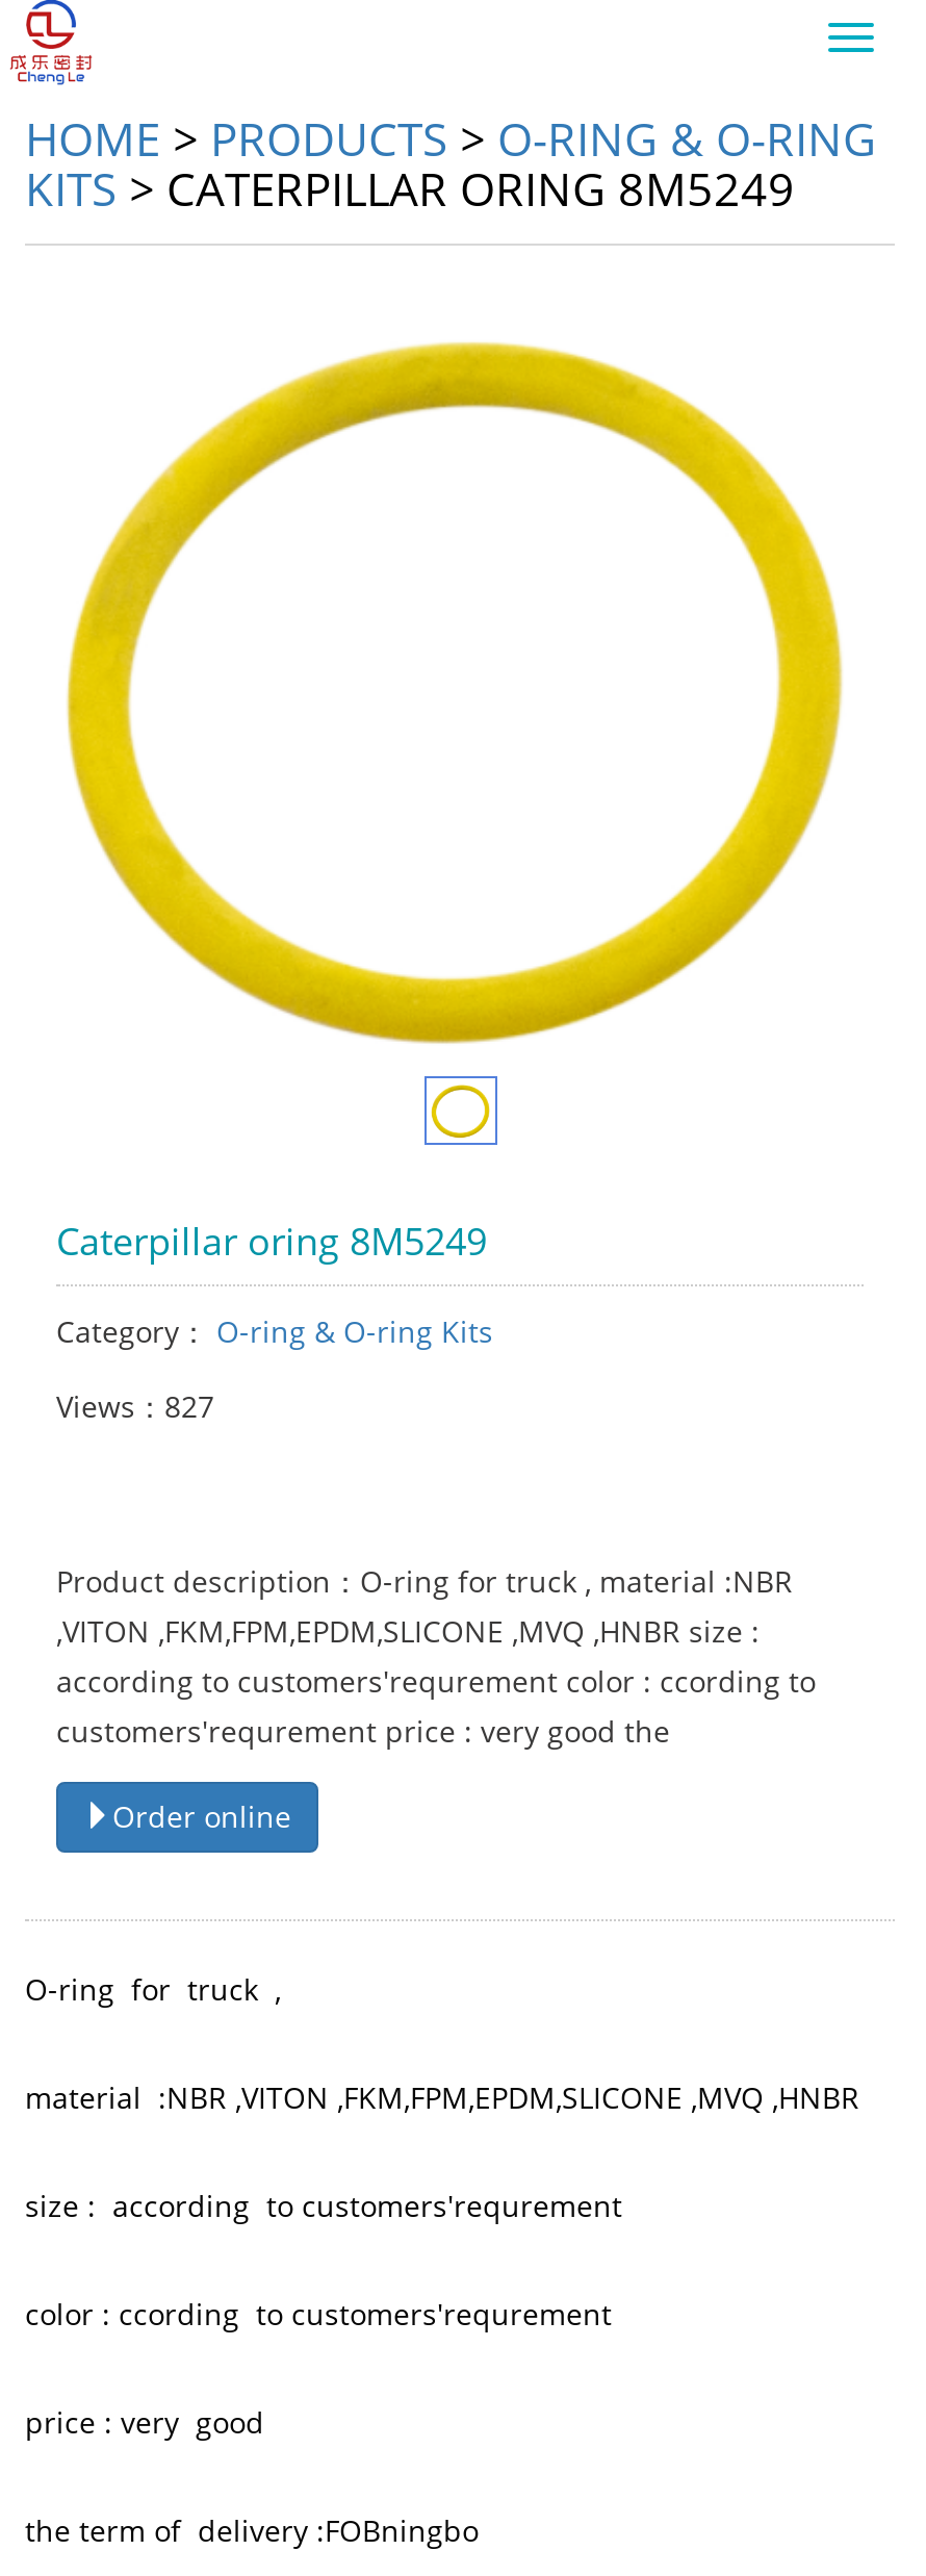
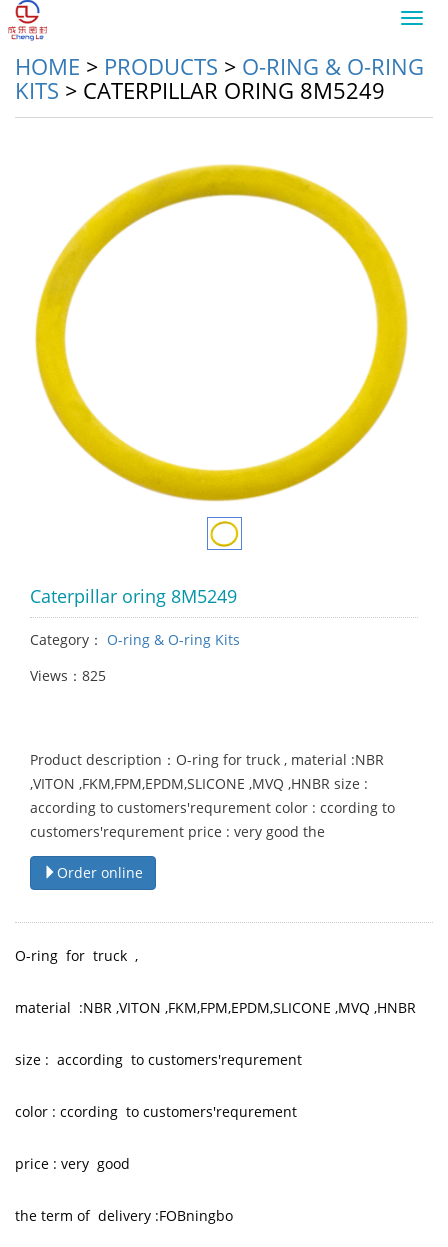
- Views：827
+ Views：825
